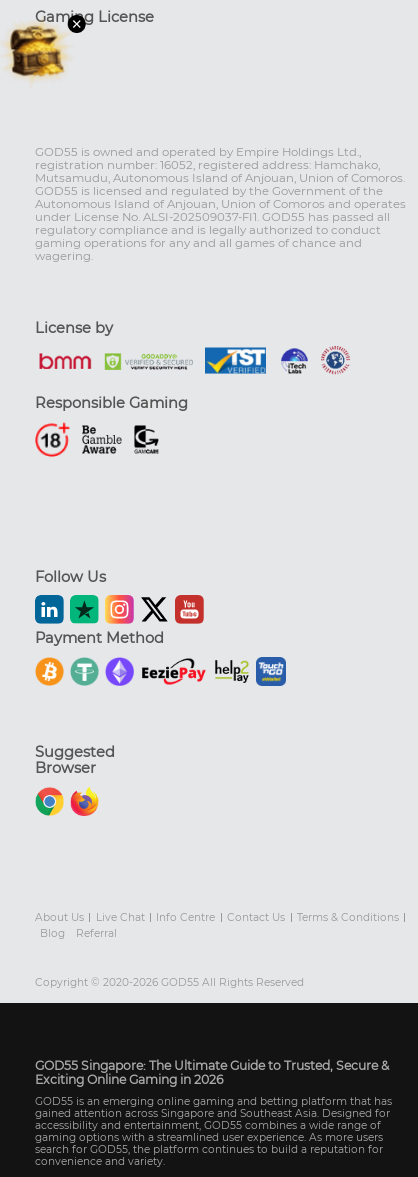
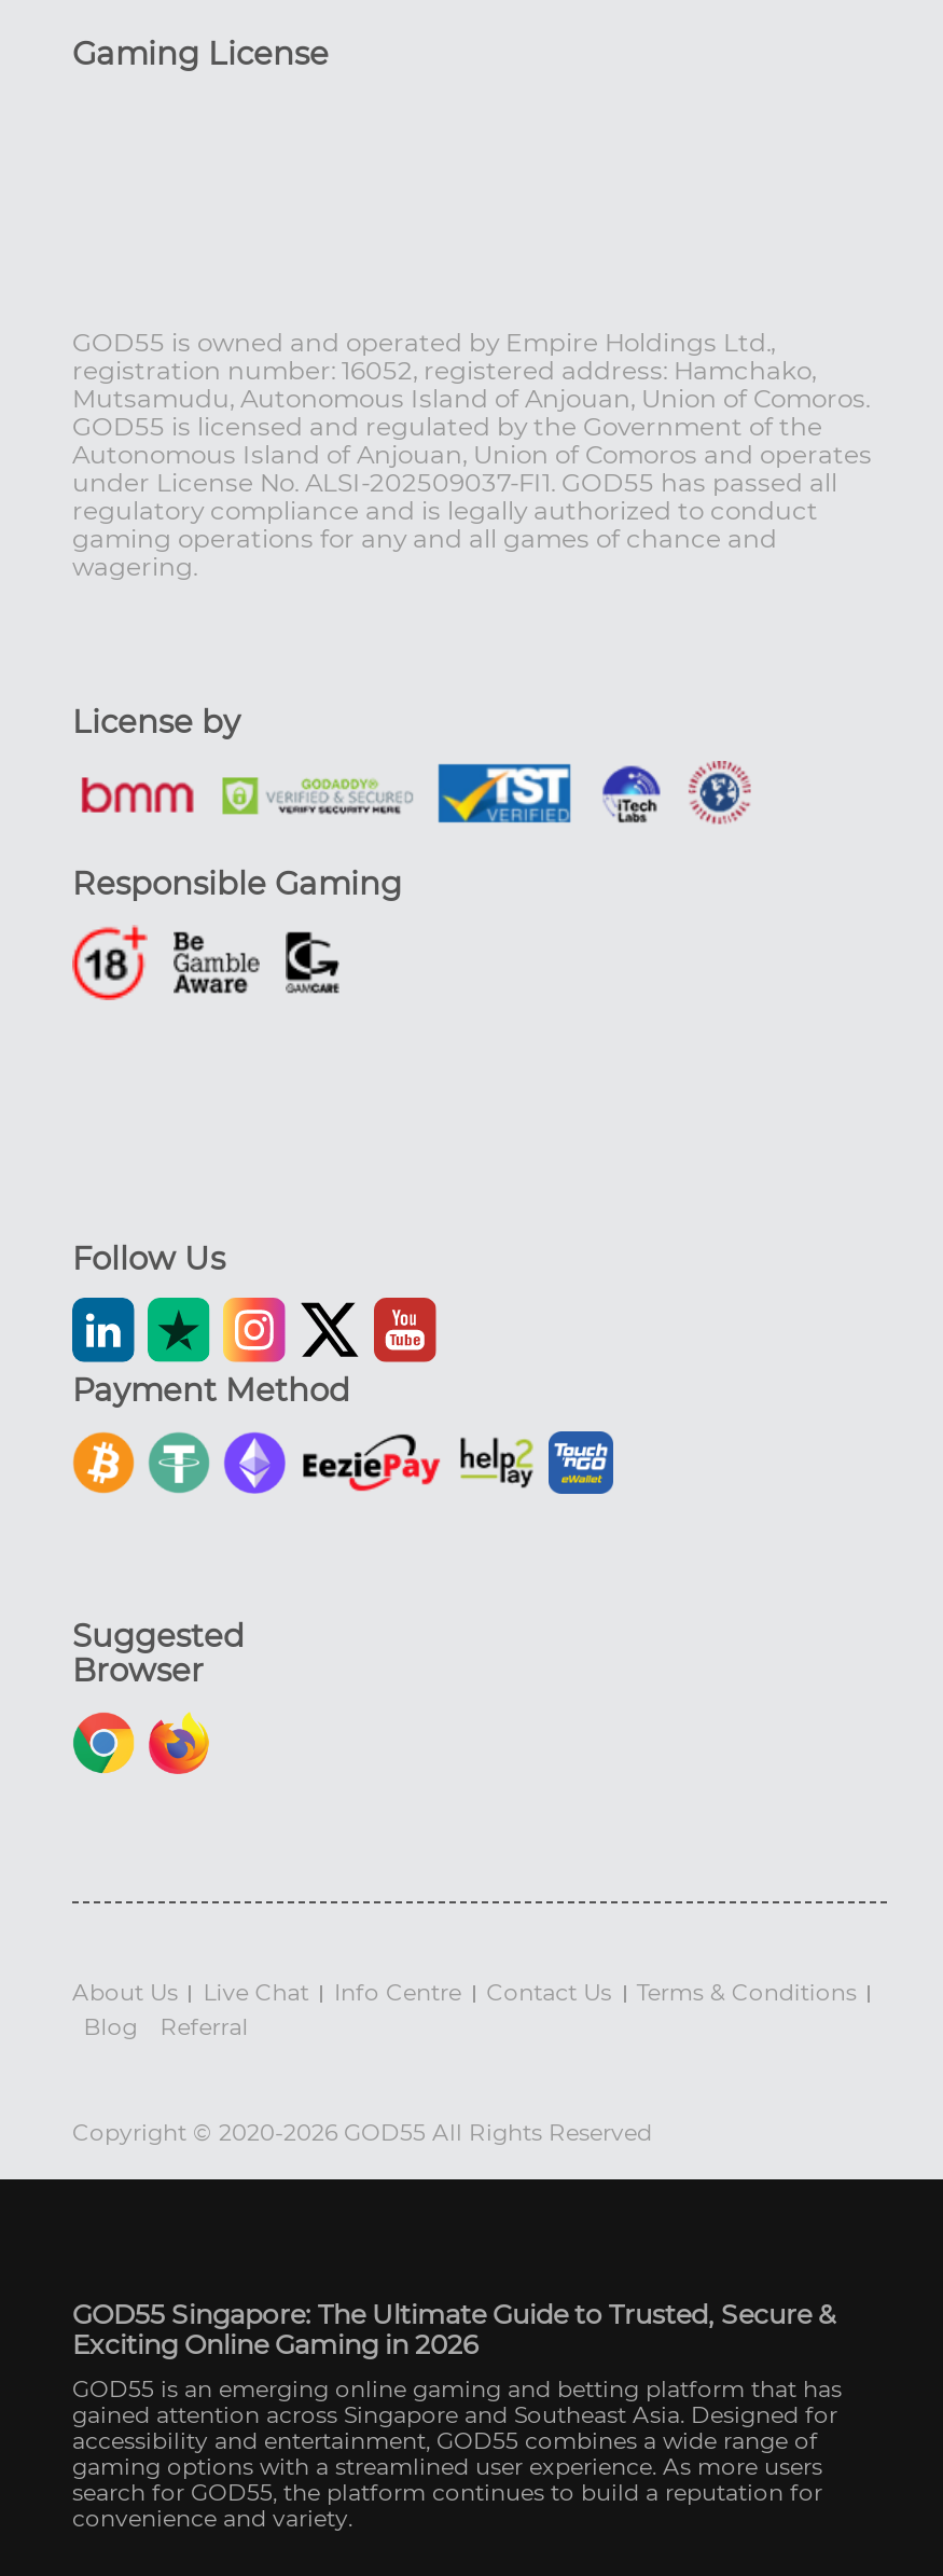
- [image]
